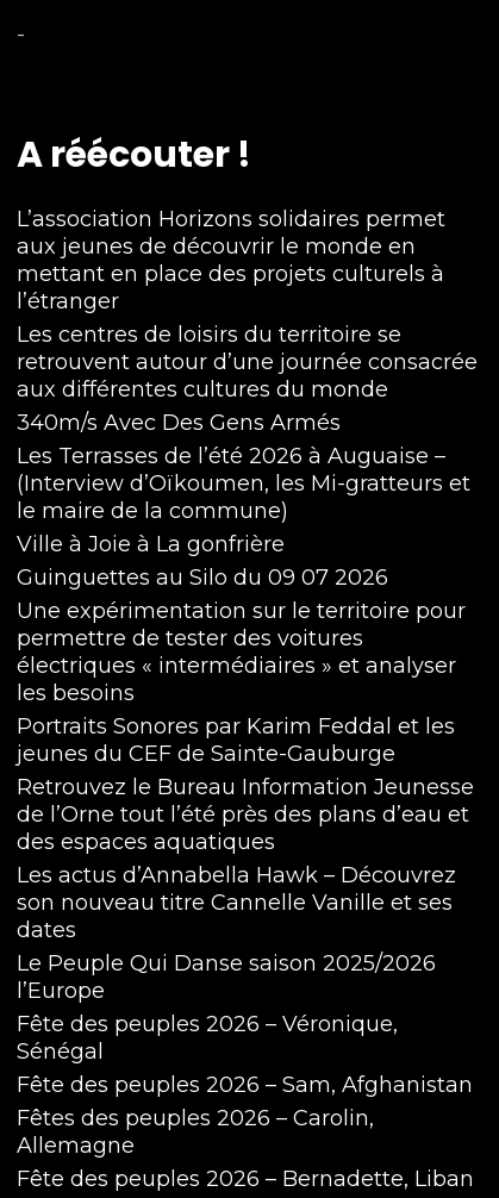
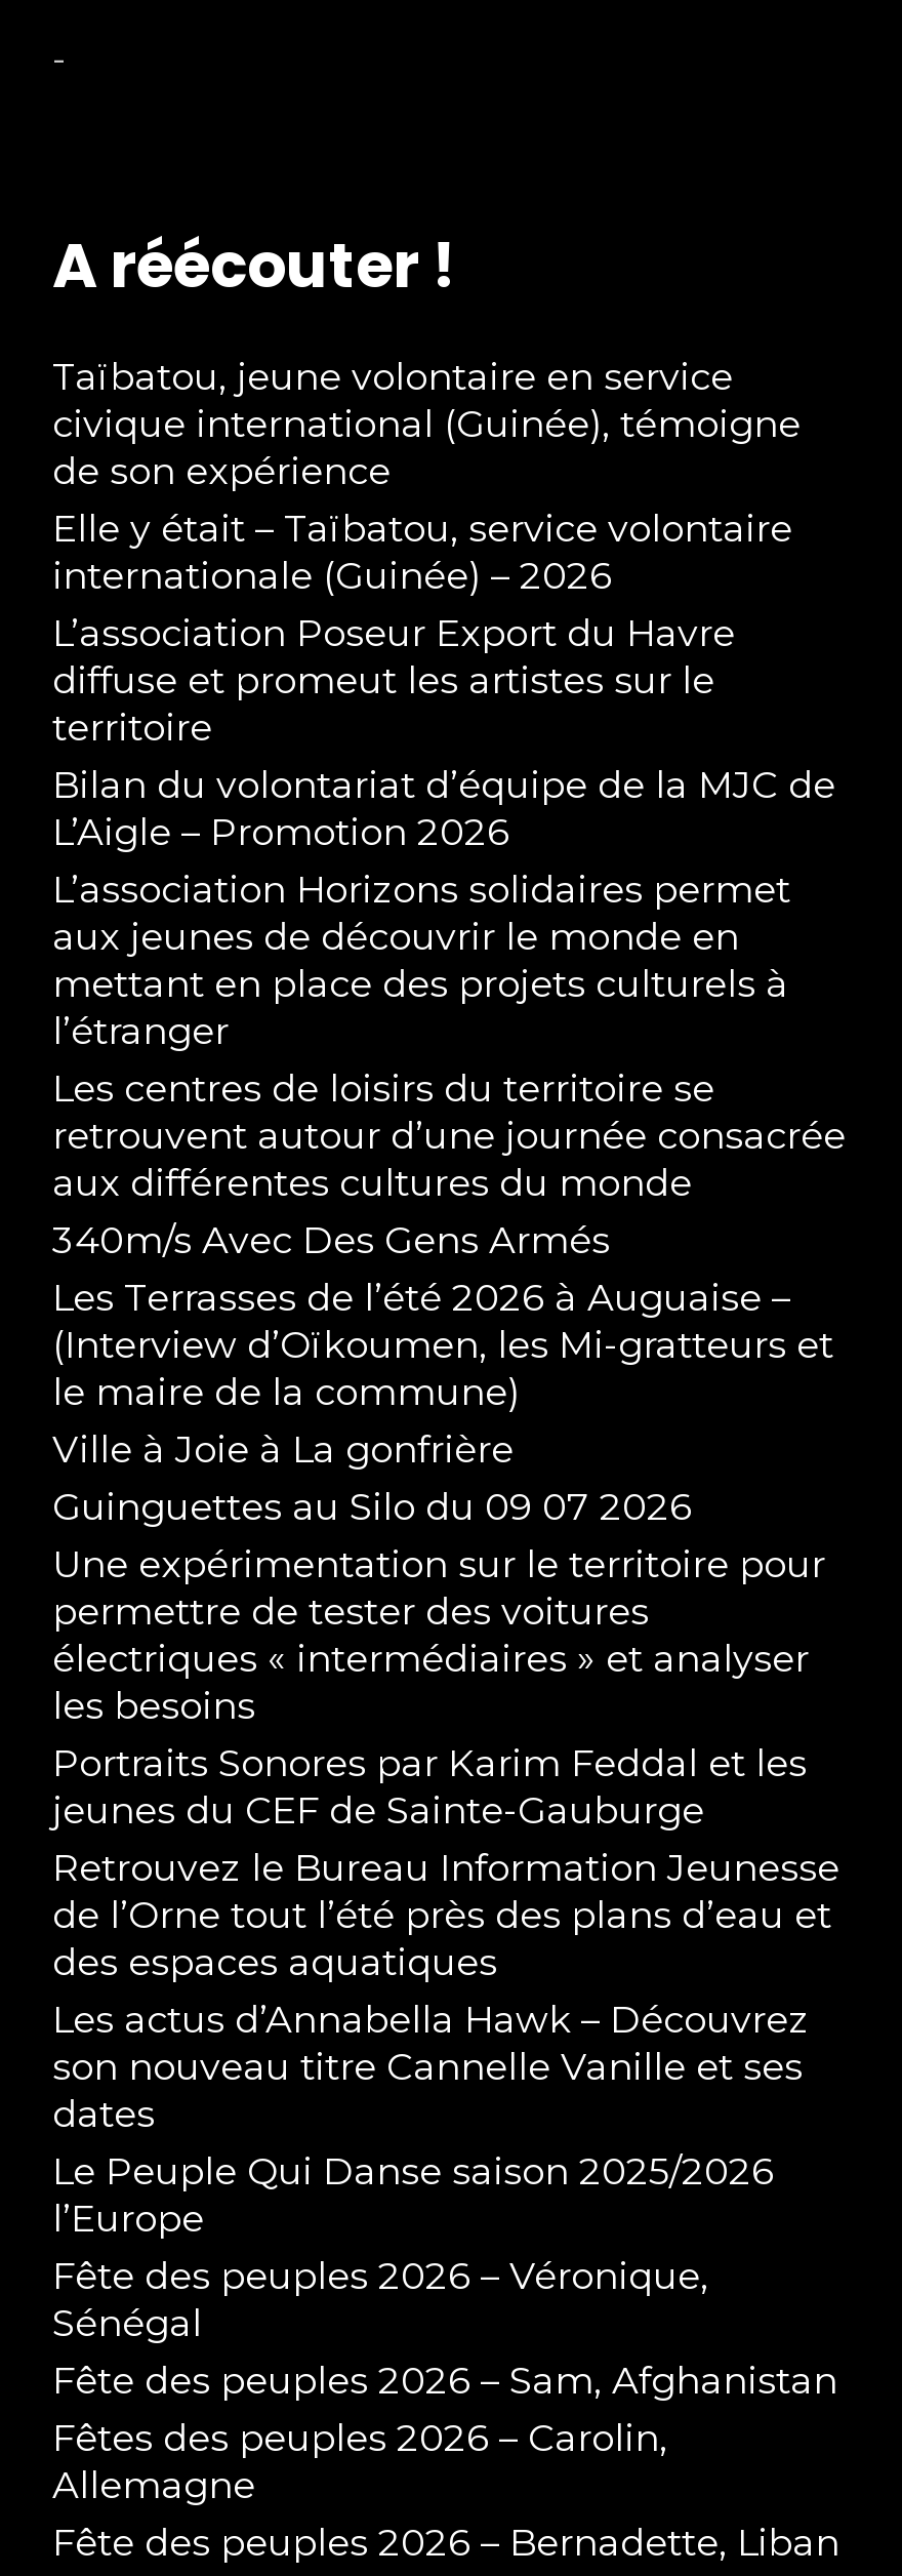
+ Taïbatou, jeune volontaire en service
+ civique international (Guinée), témoigne
+ de son expérience
+ Elle y était – Taïbatou, service volontaire
+ internationale (Guinée) – 2026
+ L’association Poseur Export du Havre
+ diffuse et promeut les artistes sur le
+ territoire
+ Bilan du volontariat d’équipe de la MJC de
+ L’Aigle – Promotion 2026
